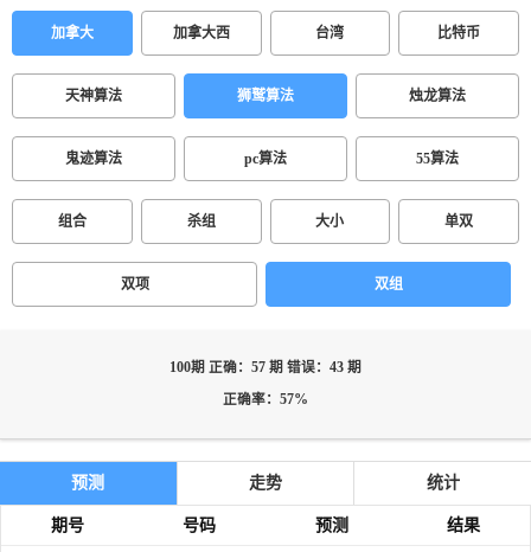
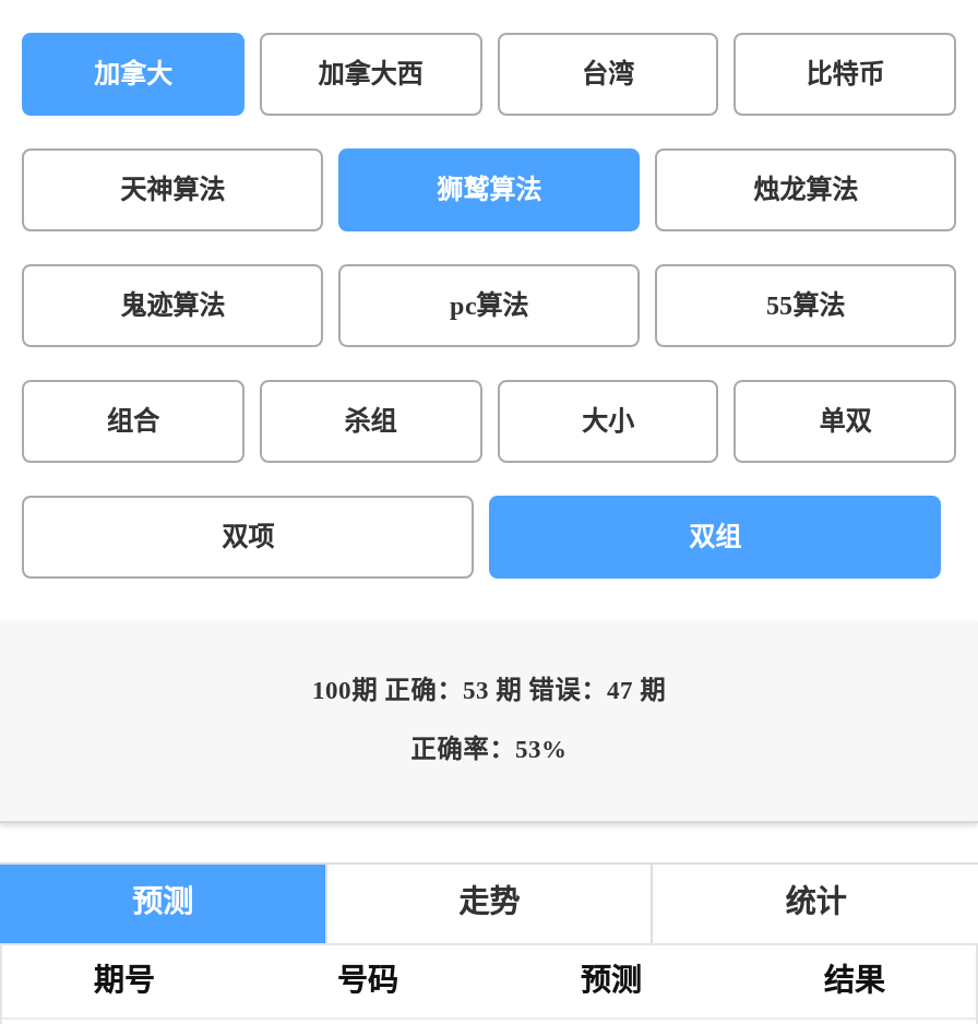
- 100期 正确：57 期 错误：43 期
+ 100期 正确：53 期 错误：47 期

- 正确率：57%
+ 正确率：53%
